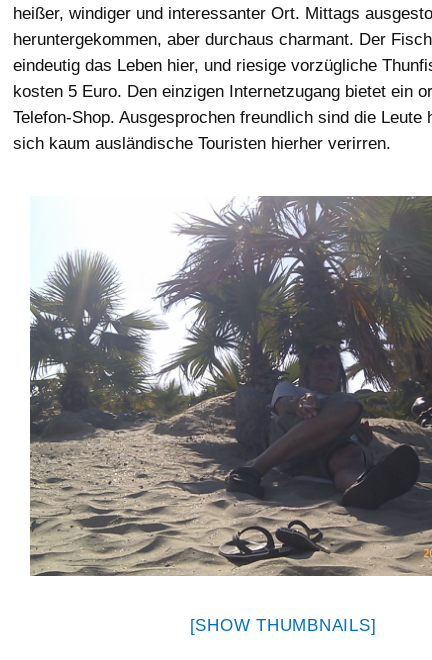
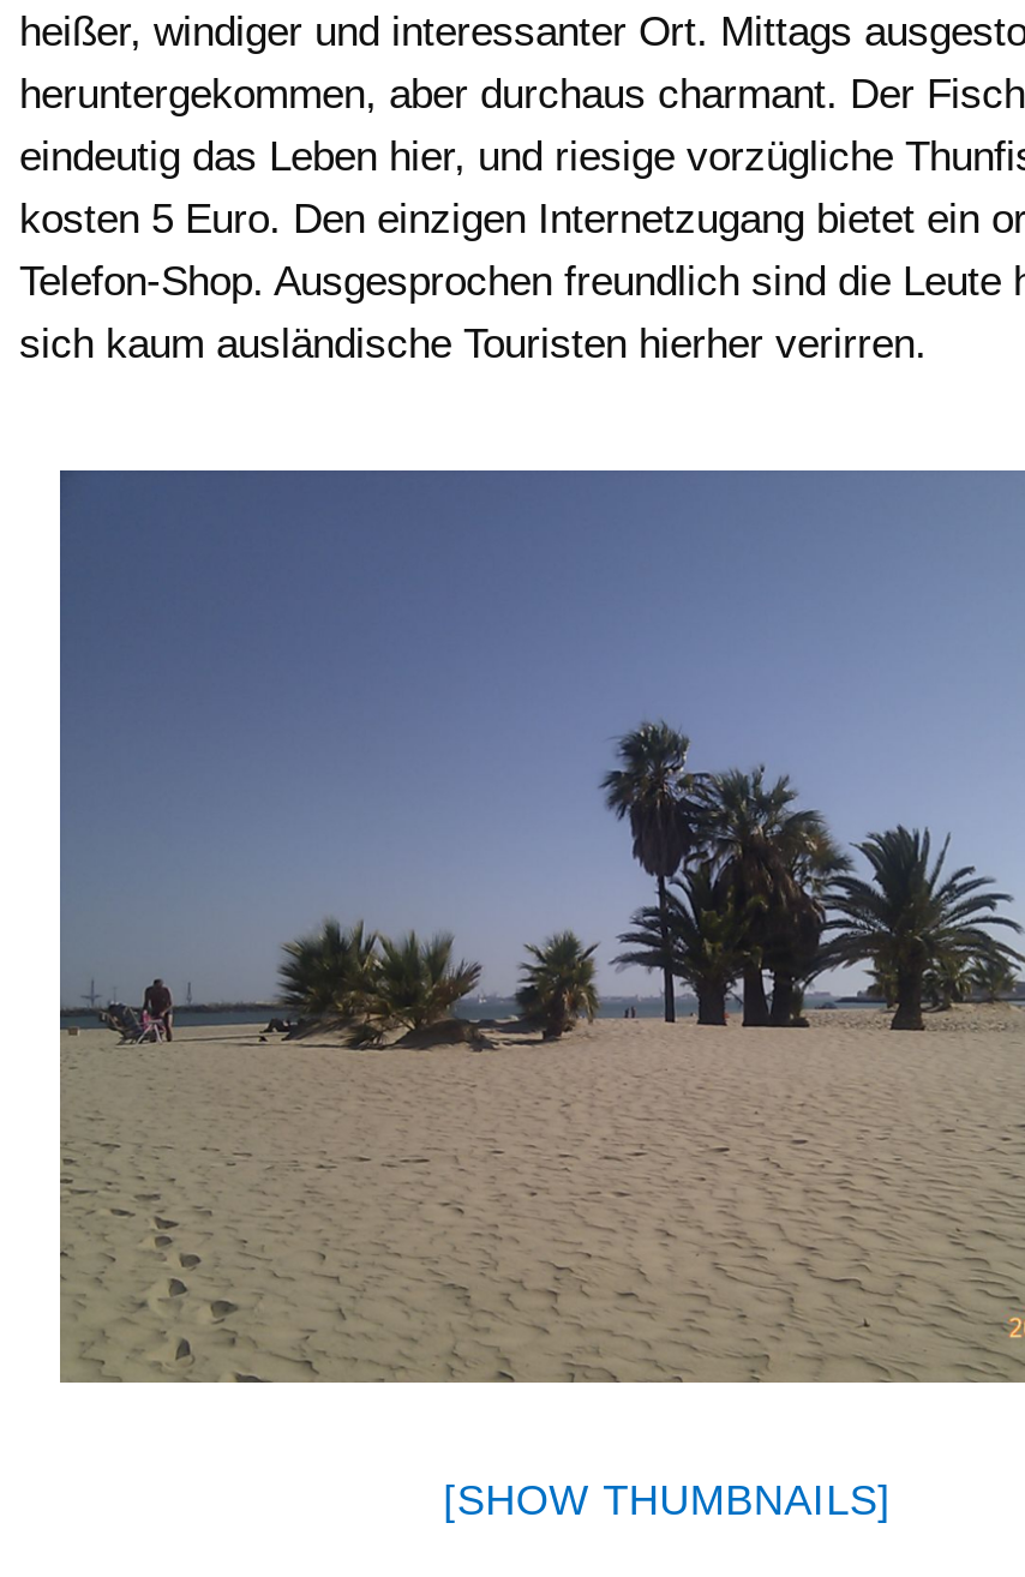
- [image]
+ [image]
